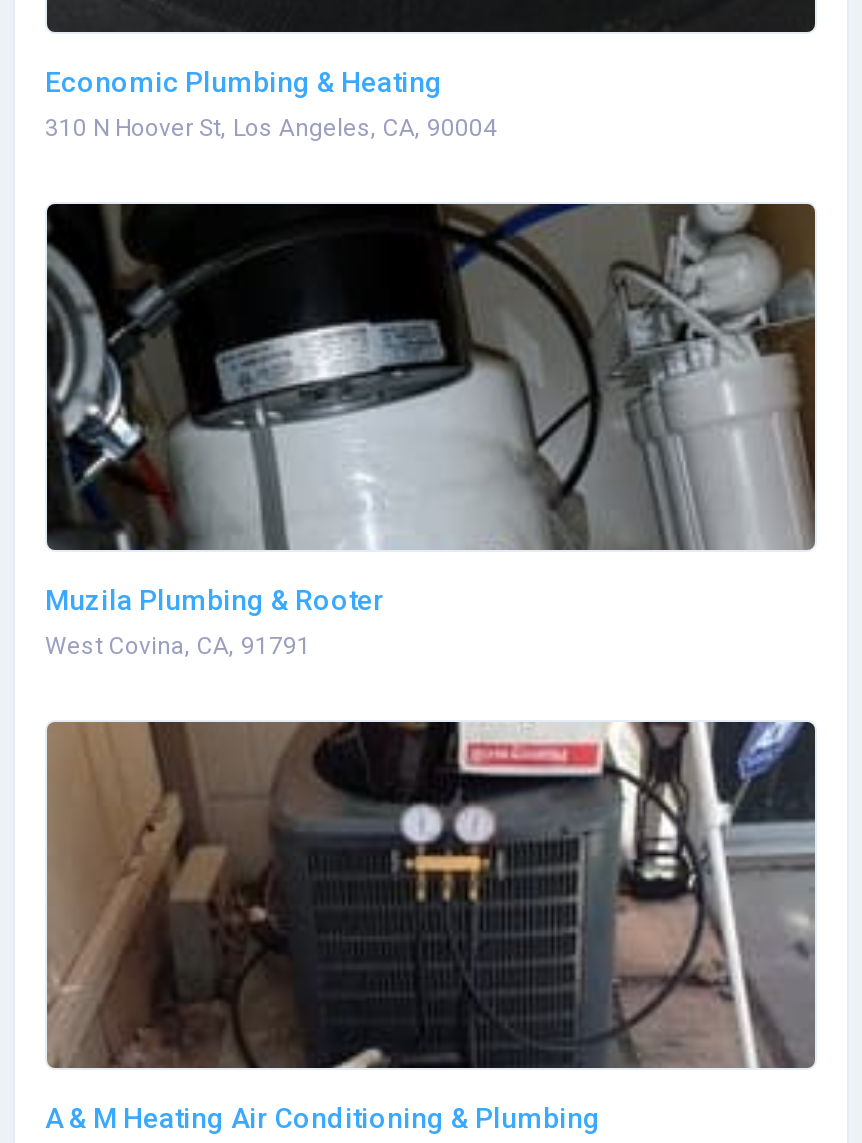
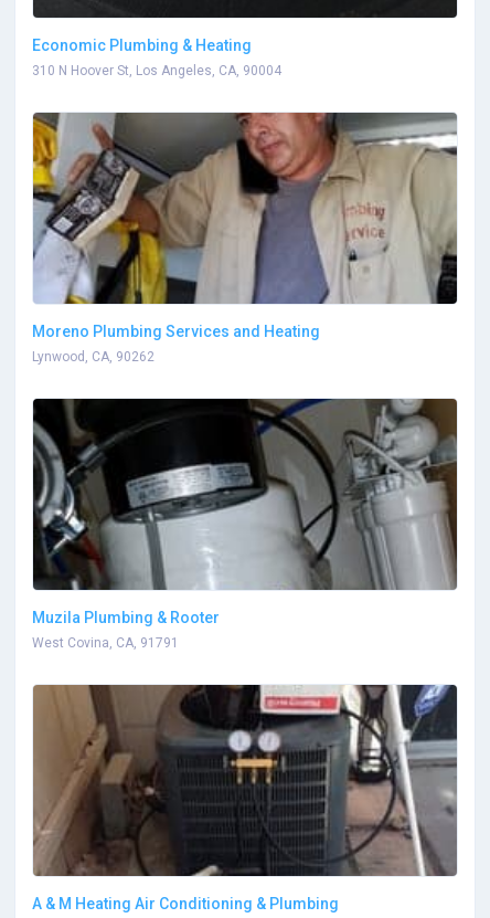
+ [image]
+ Moreno Plumbing Services and Heating
+ Lynwood, CA, 90262
